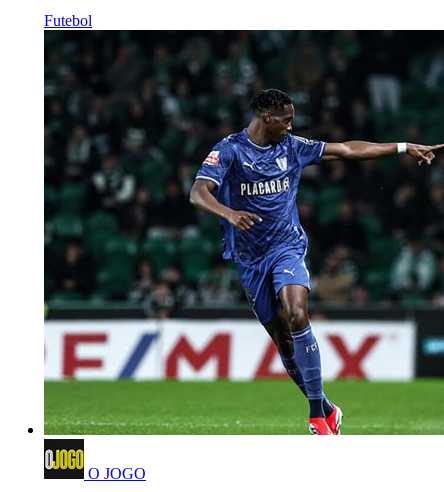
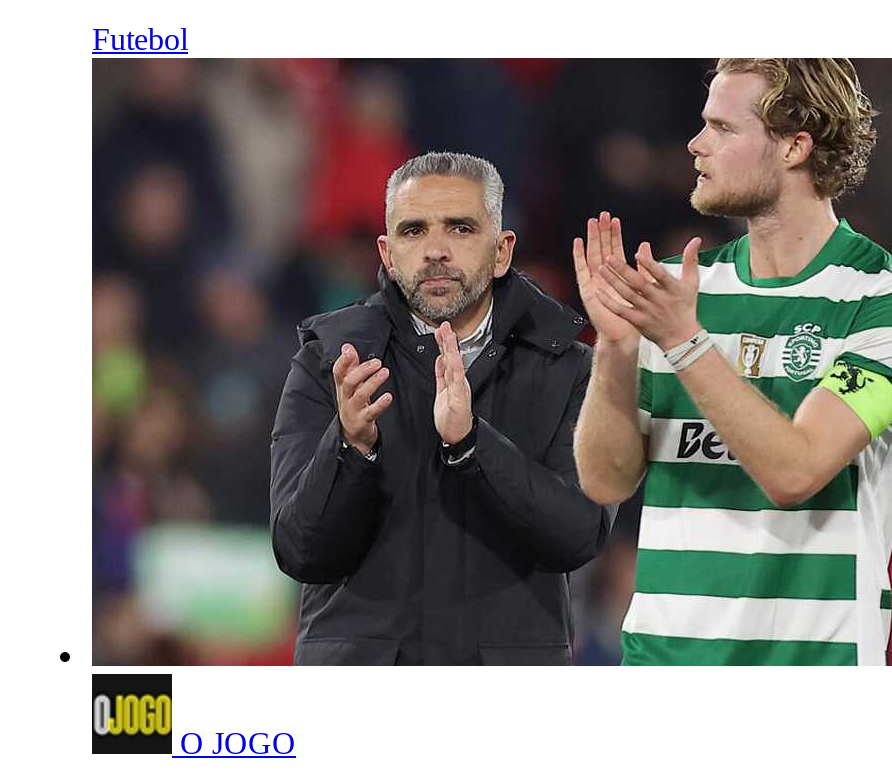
- [image]
+ [image]
